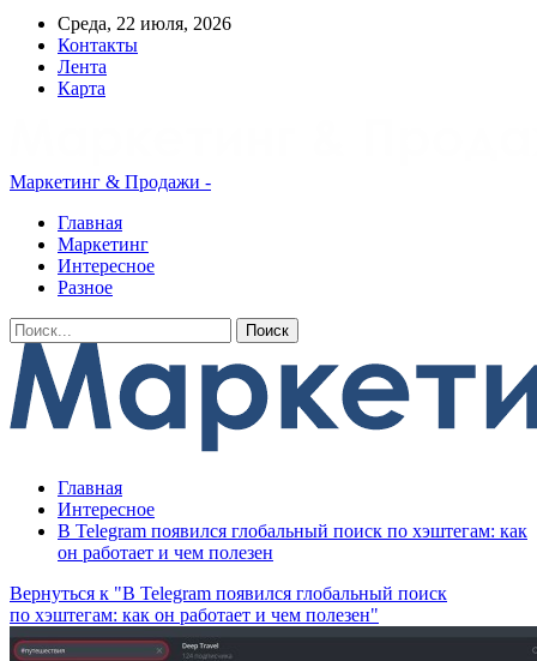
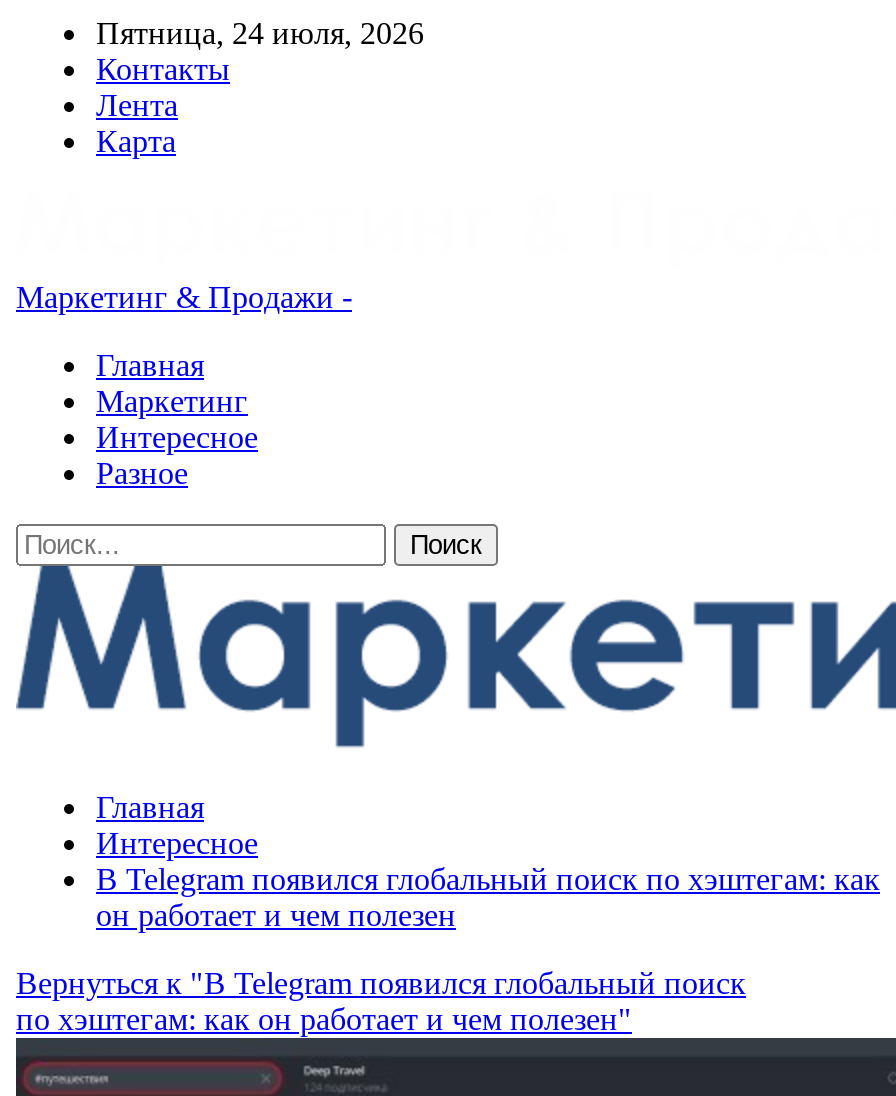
- Среда, 22 июля, 2026
+ Пятница, 24 июля, 2026
